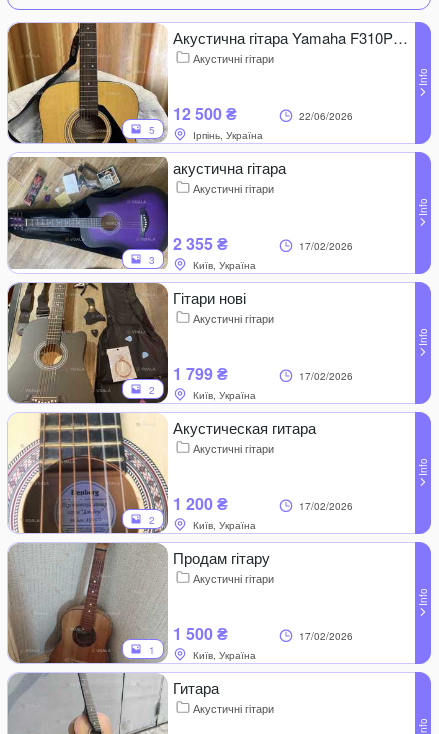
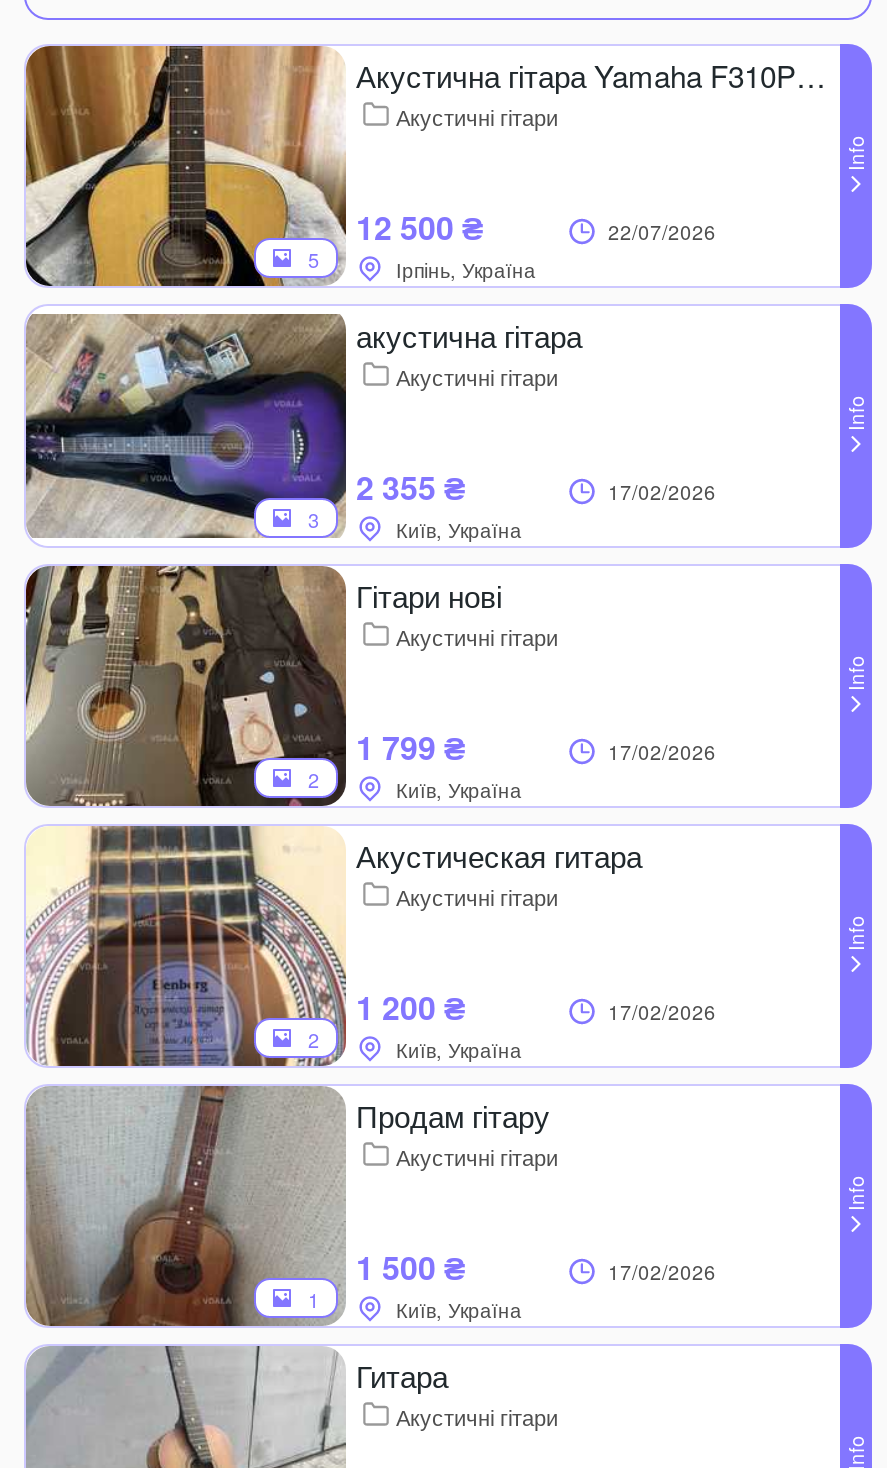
- 22/06/2026
+ 22/07/2026
